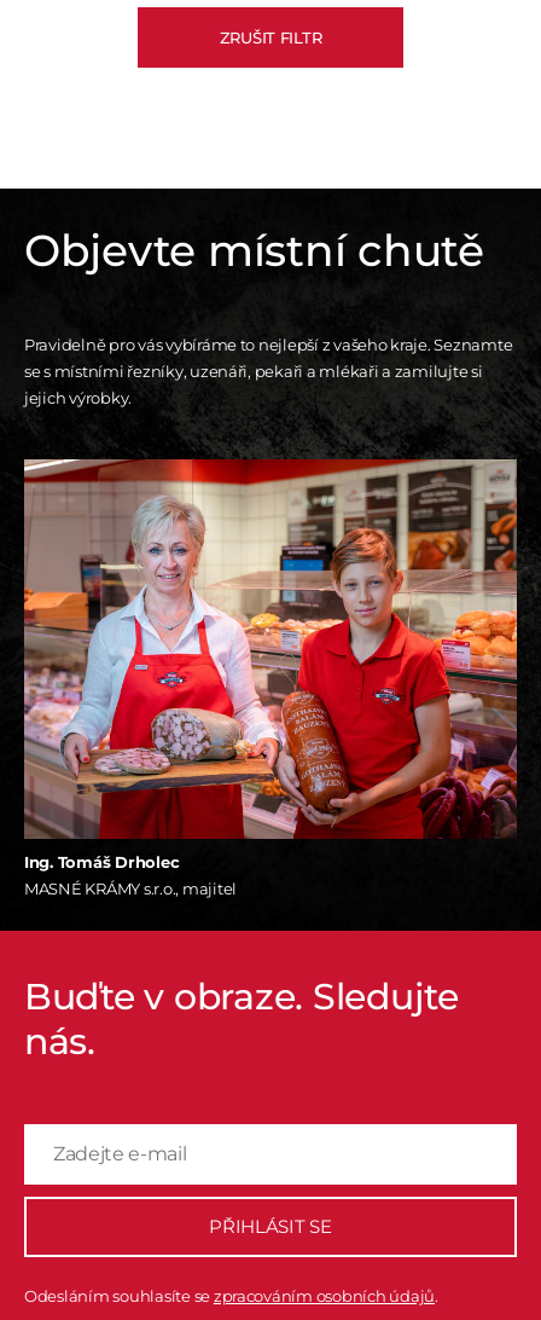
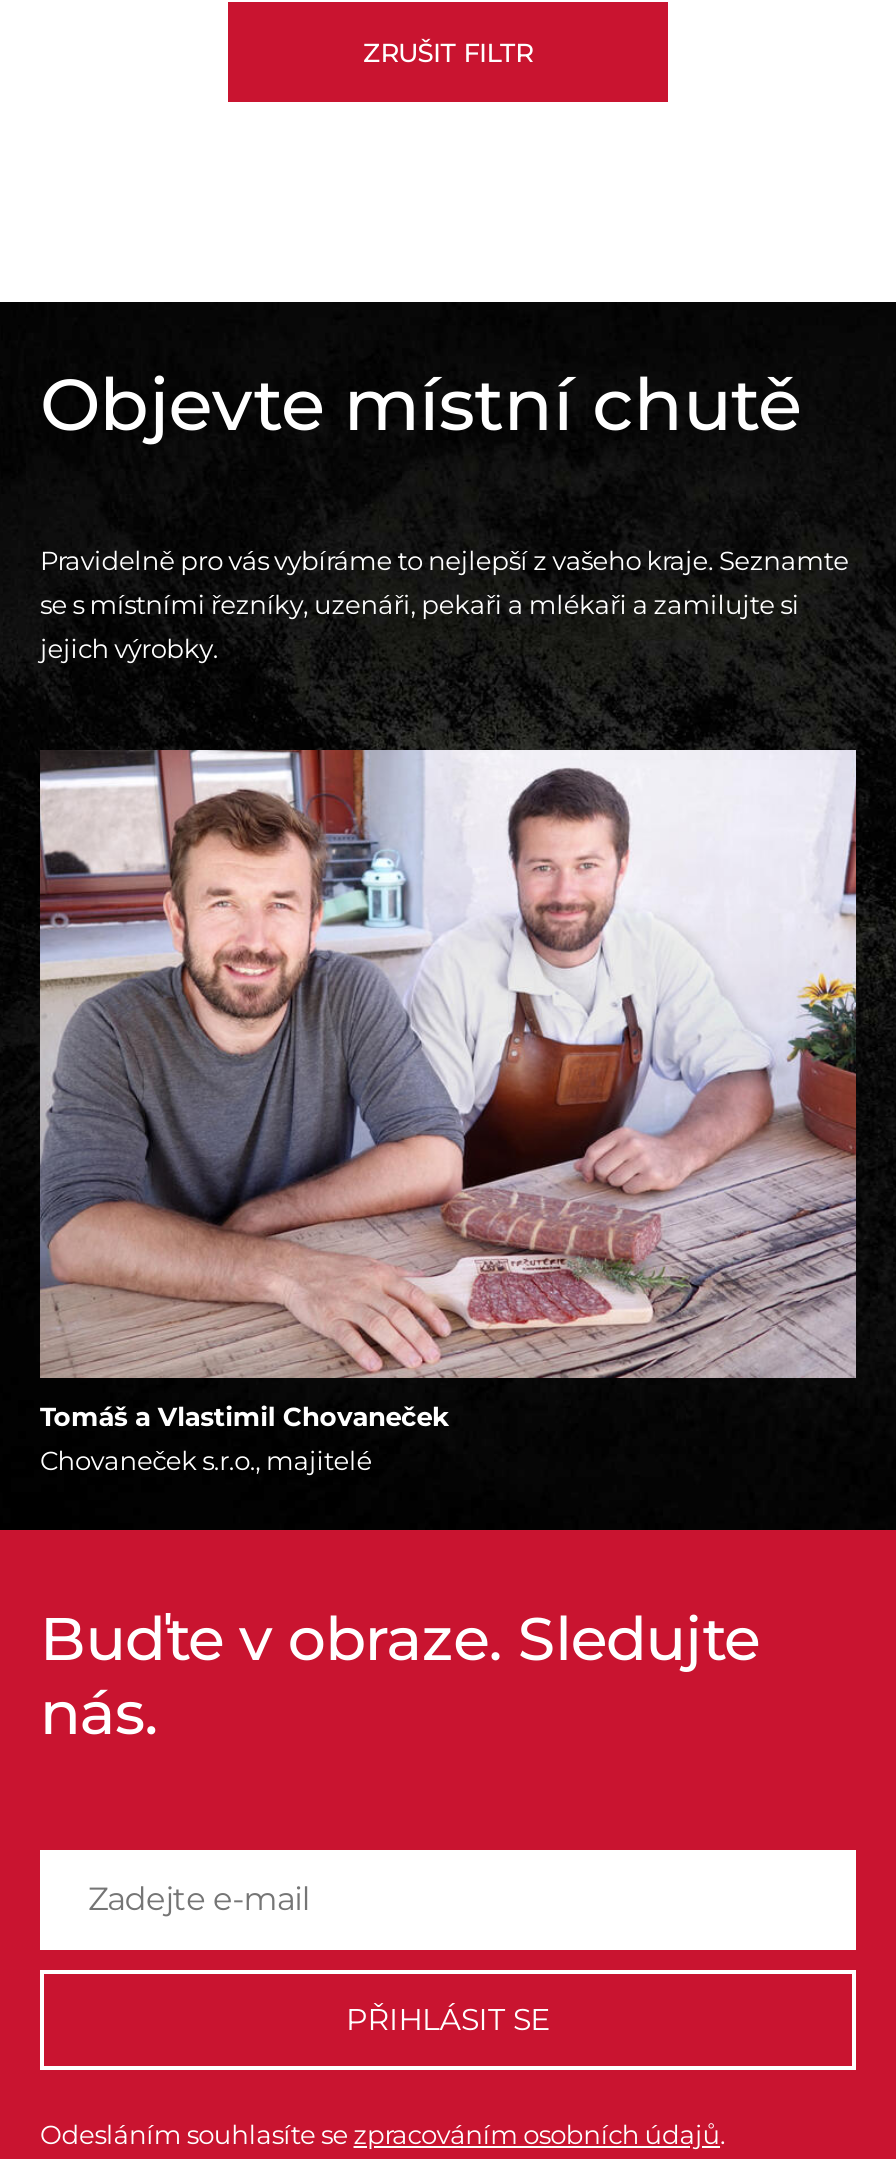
- [image]
- Ing. Tomáš Drholec
- MASNÉ KRÁMY s.r.o., majitel
+ [image]
+ Tomáš a Vlastimil Chovaneček
+ Chovaneček s.r.o., majitelé
